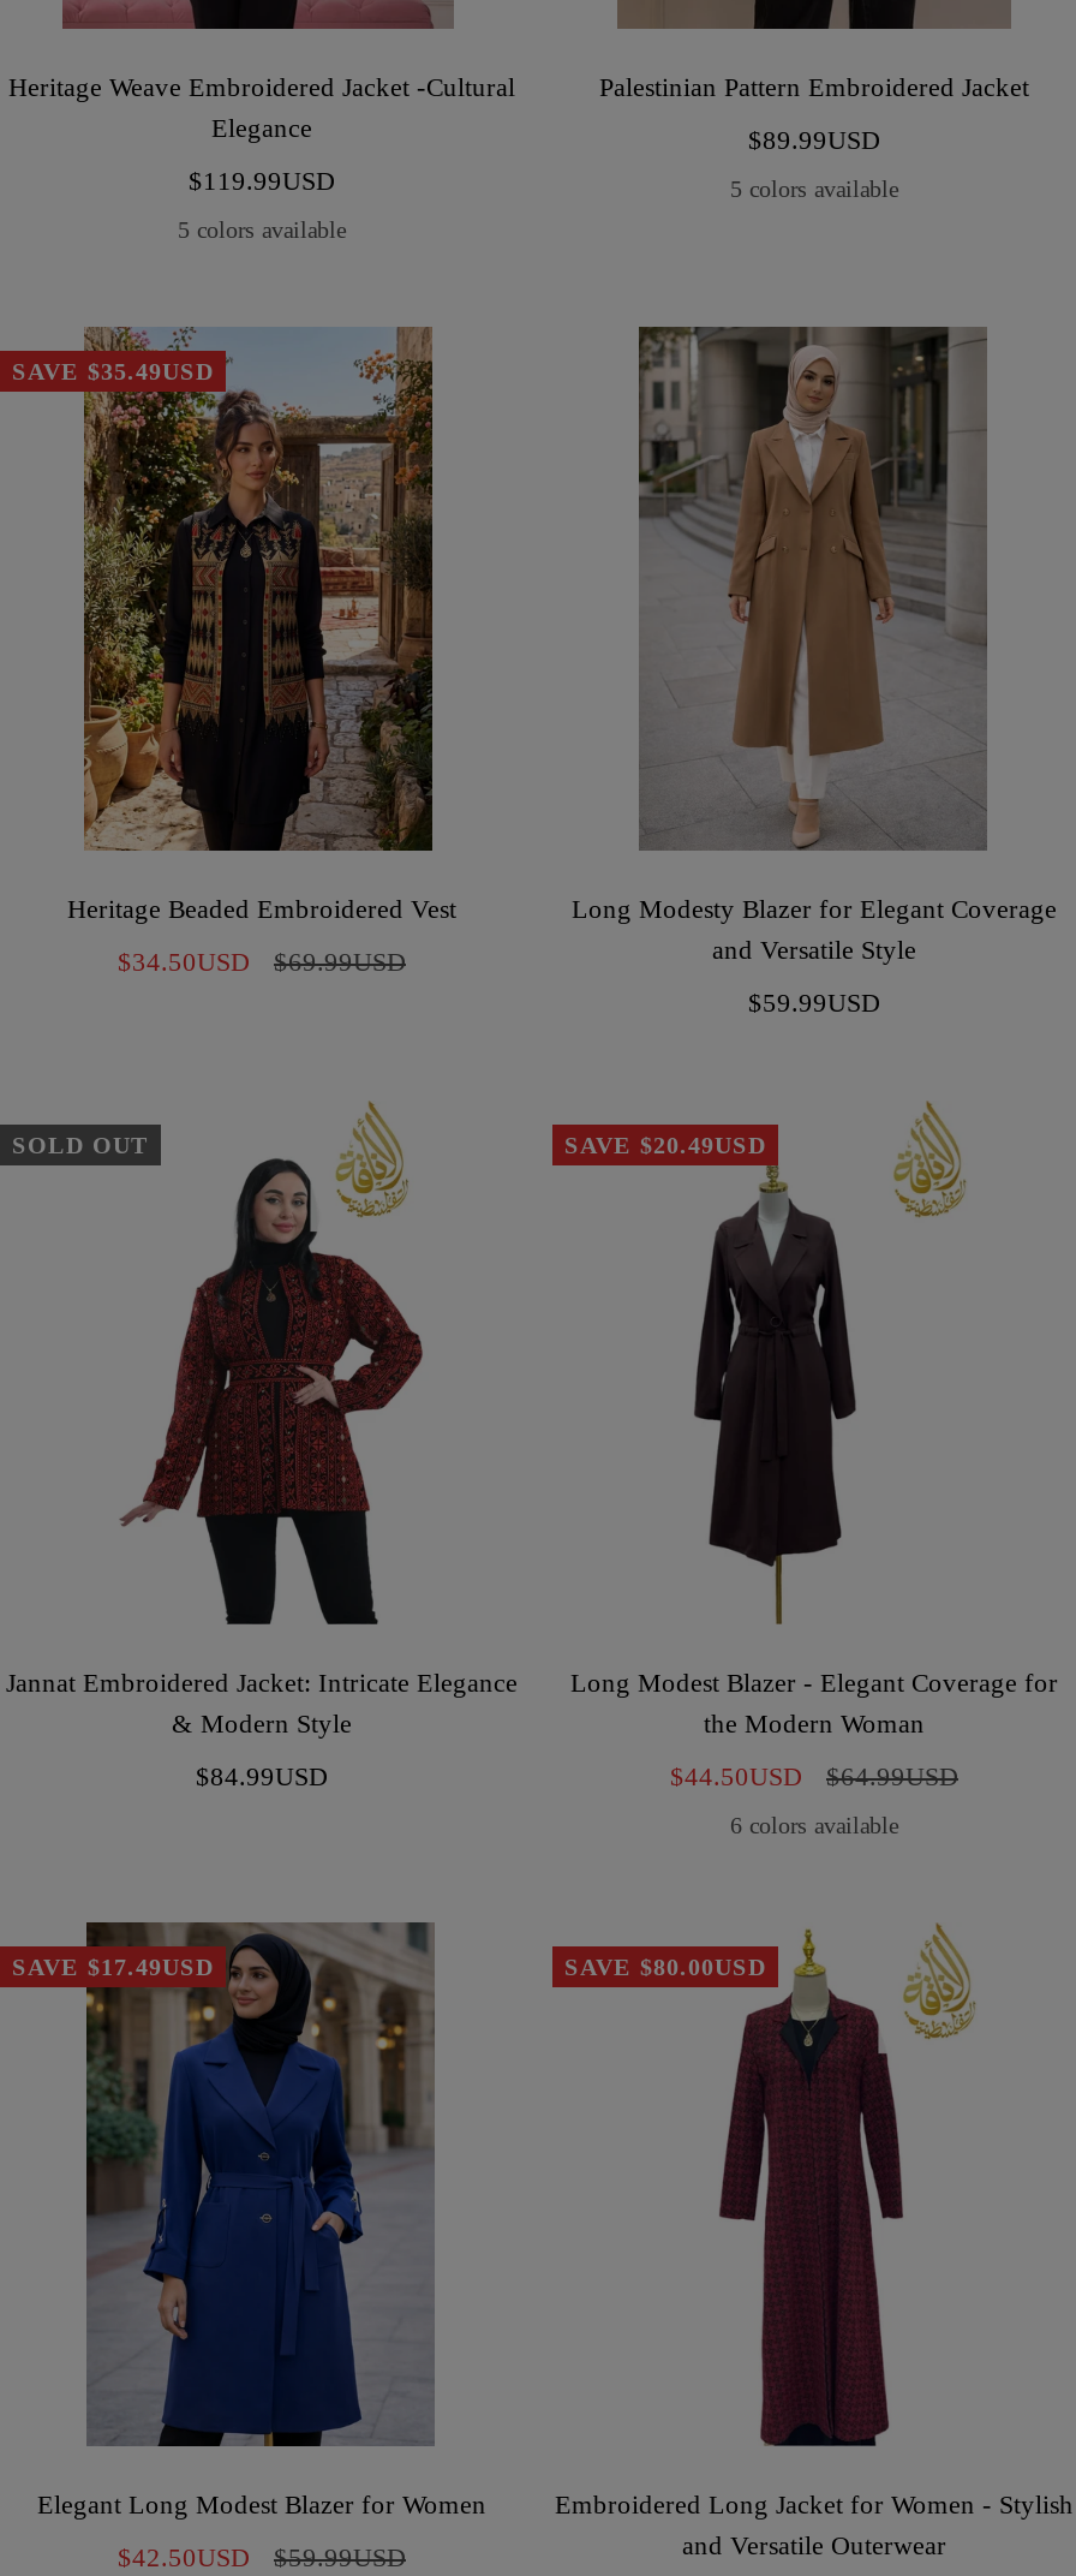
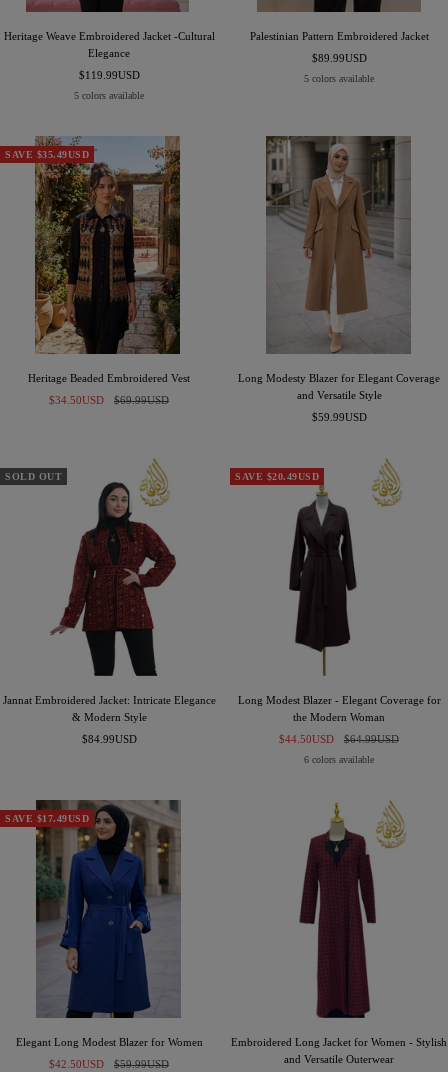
- SAVE $80.00USD
